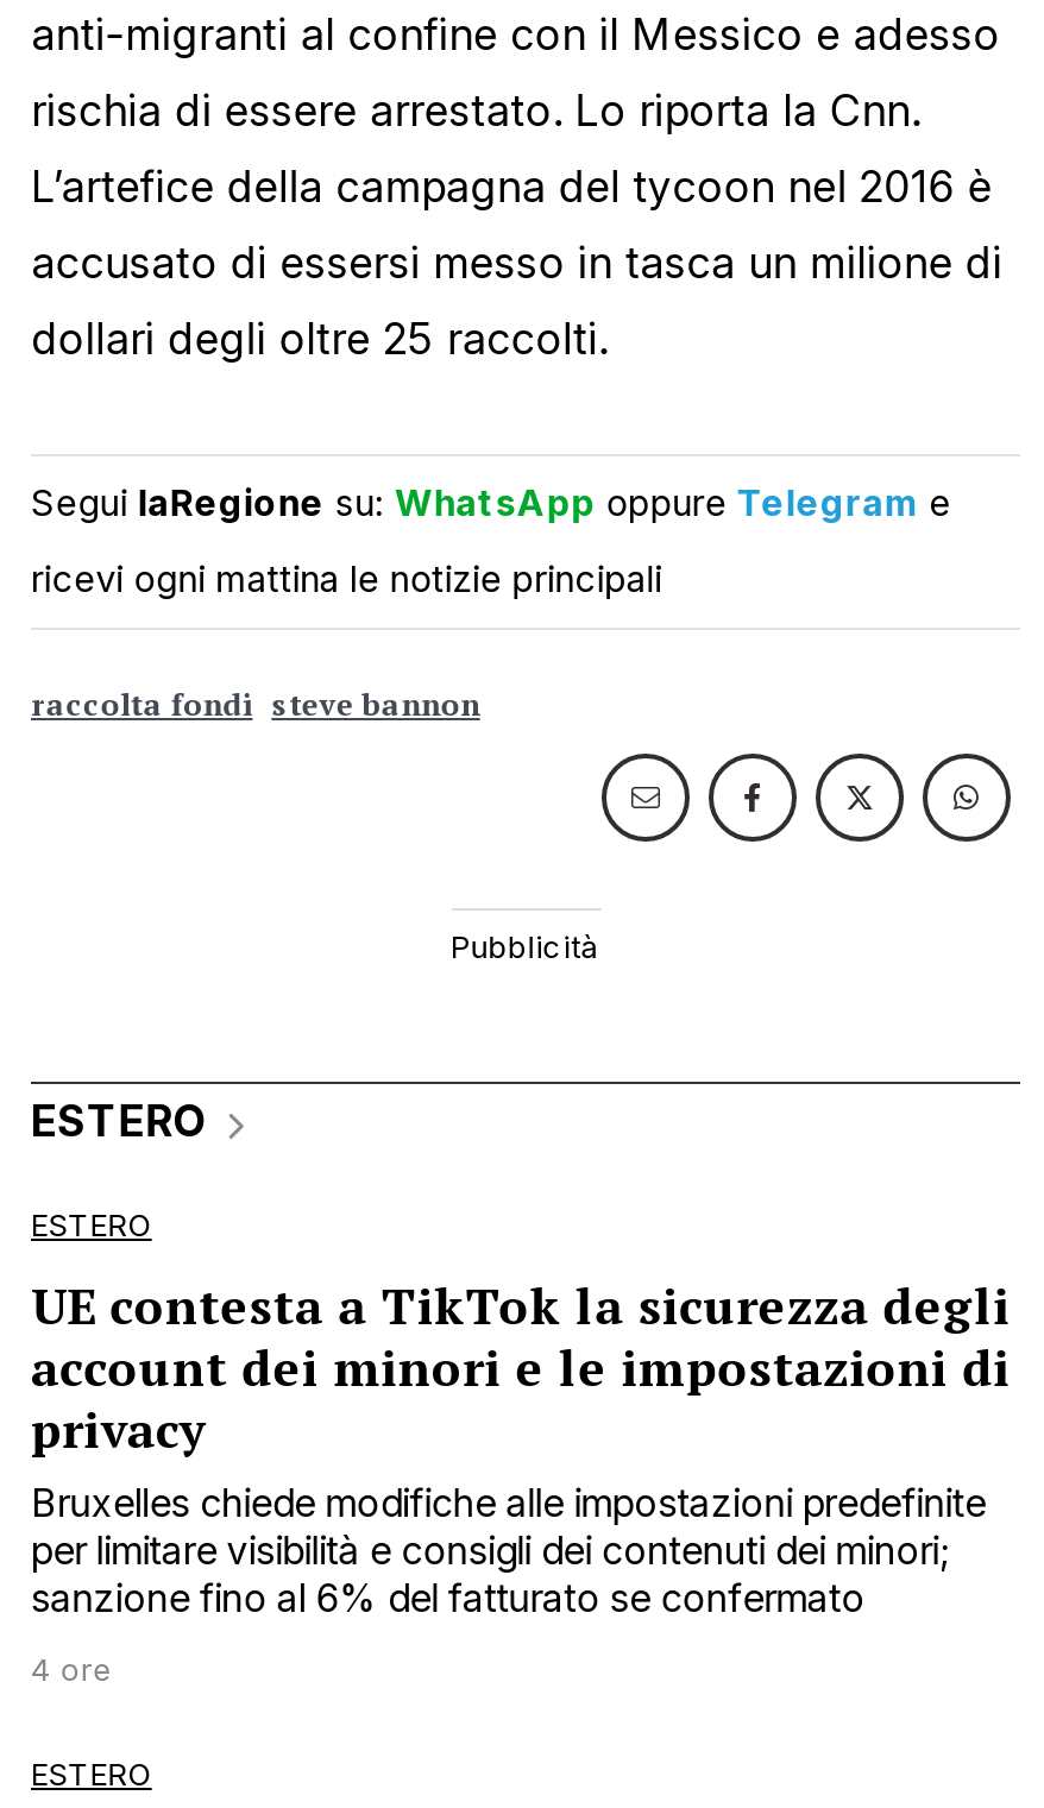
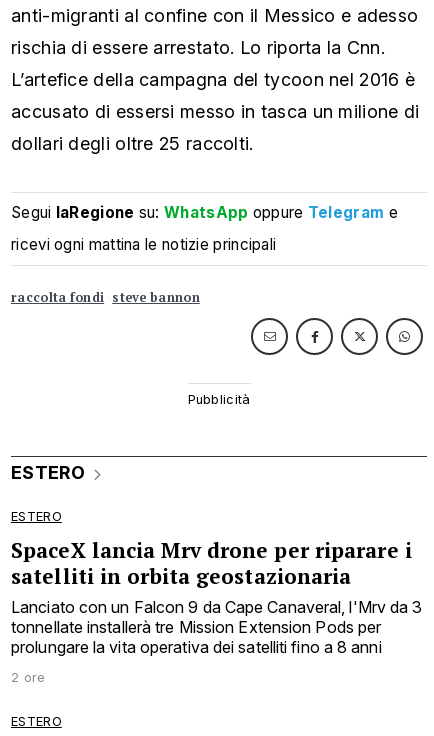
- UE contesta a TikTok la sicurezza degli
- account dei minori e le impostazioni di
- privacy
- Bruxelles chiede modifiche alle impostazioni predefinite
- per limitare visibilità e consigli dei contenuti dei minori;
- sanzione fino al 6% del fatturato se confermato
+ SpaceX lancia Mrv drone per riparare i
+ satelliti in orbita geostazionaria
+ Lanciato con un Falcon 9 da Cape Canaveral, l'Mrv da 3
+ tonnellate installerà tre Mission Extension Pods per
+ prolungare la vita operativa dei satelliti fino a 8 anni

- 4 ore
+ 2 ore
